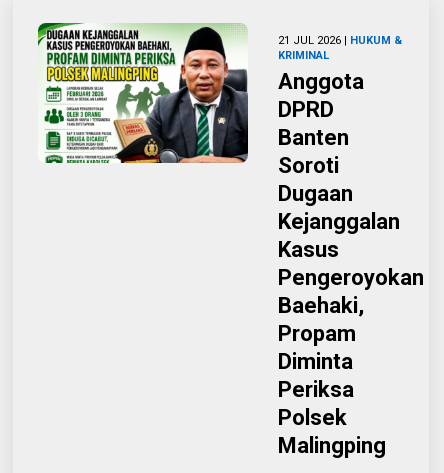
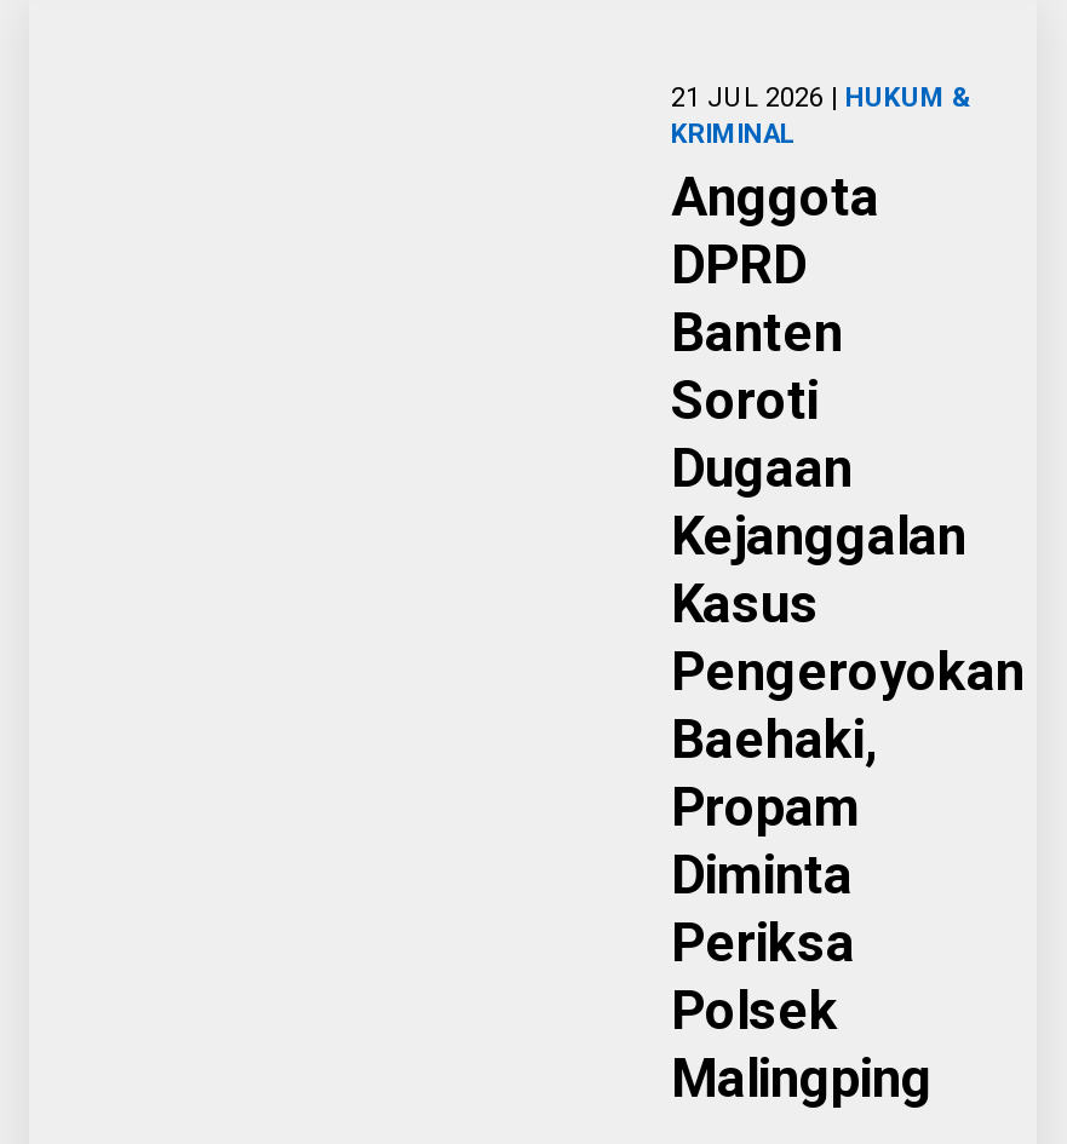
- [image]
